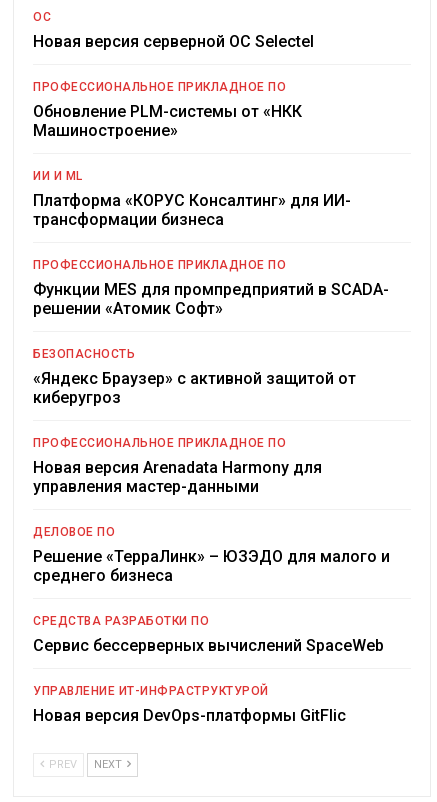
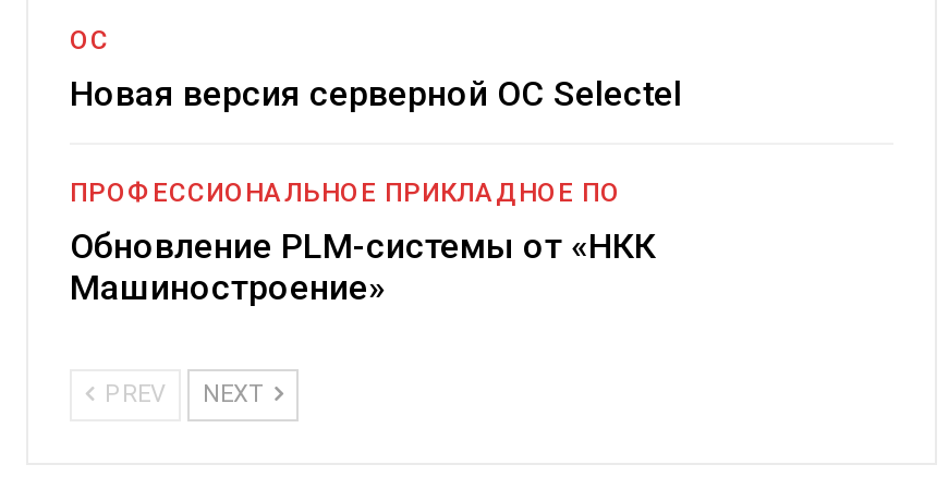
- ИИ И ML
- Платформа «КОРУС Консалтинг» для ИИ-
- трансформации бизнеса
- ПРОФЕССИОНАЛЬНОЕ ПРИКЛАДНОЕ ПО
- Функции MES для промпредприятий в SCADA-
- решении «Атомик Софт»
- БЕЗОПАСНОСТЬ
- «Яндекс Браузер» с активной защитой от
- киберугроз
- ПРОФЕССИОНАЛЬНОЕ ПРИКЛАДНОЕ ПО
- Новая версия Arenadata Harmony для
- управления мастер-данными
- ДЕЛОВОЕ ПО
- Решение «ТерраЛинк» – ЮЗЭДО для малого и
- среднего бизнеса
- СРЕДСТВА РАЗРАБОТКИ ПО
- Сервис бессерверных вычислений SpaceWeb
- УПРАВЛЕНИЕ ИТ-ИНФРАСТРУКТУРОЙ
- Новая версия DevOps-платформы GitFlic
